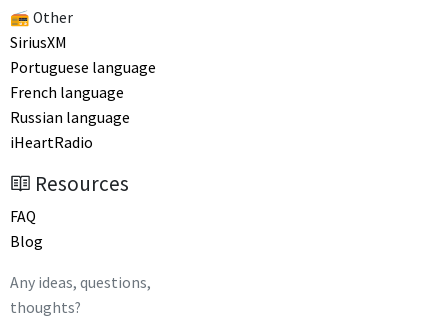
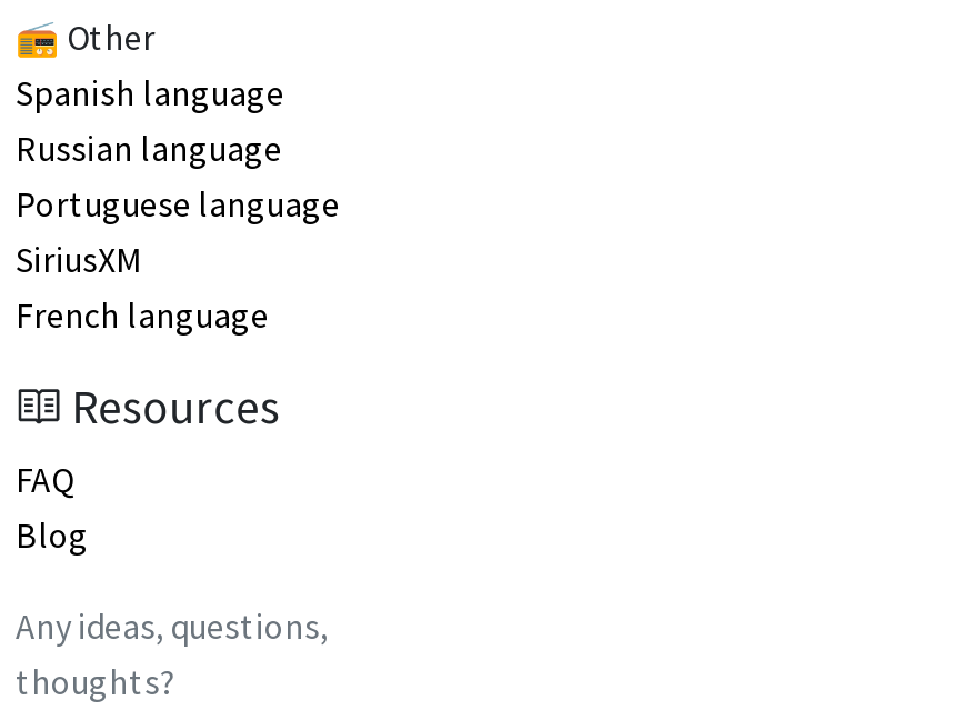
+ Spanish language

moved down: SiriusXM

moved up: Portuguese language

moved down: French language

moved up: Russian language

- iHeartRadio
